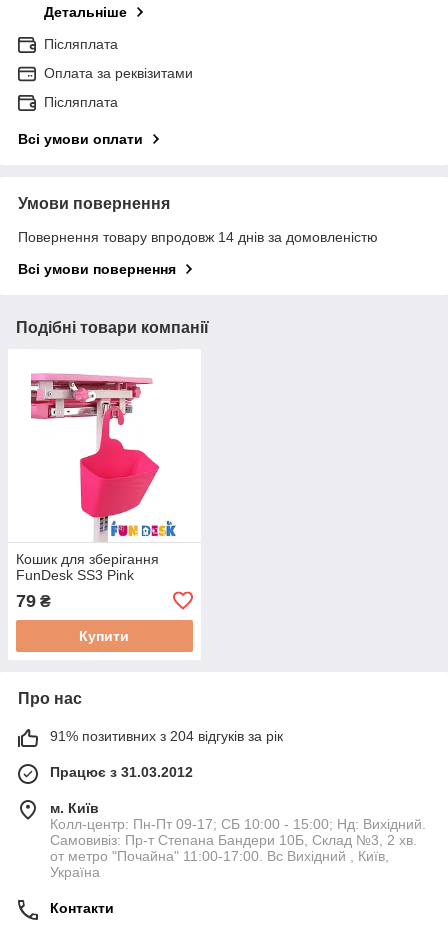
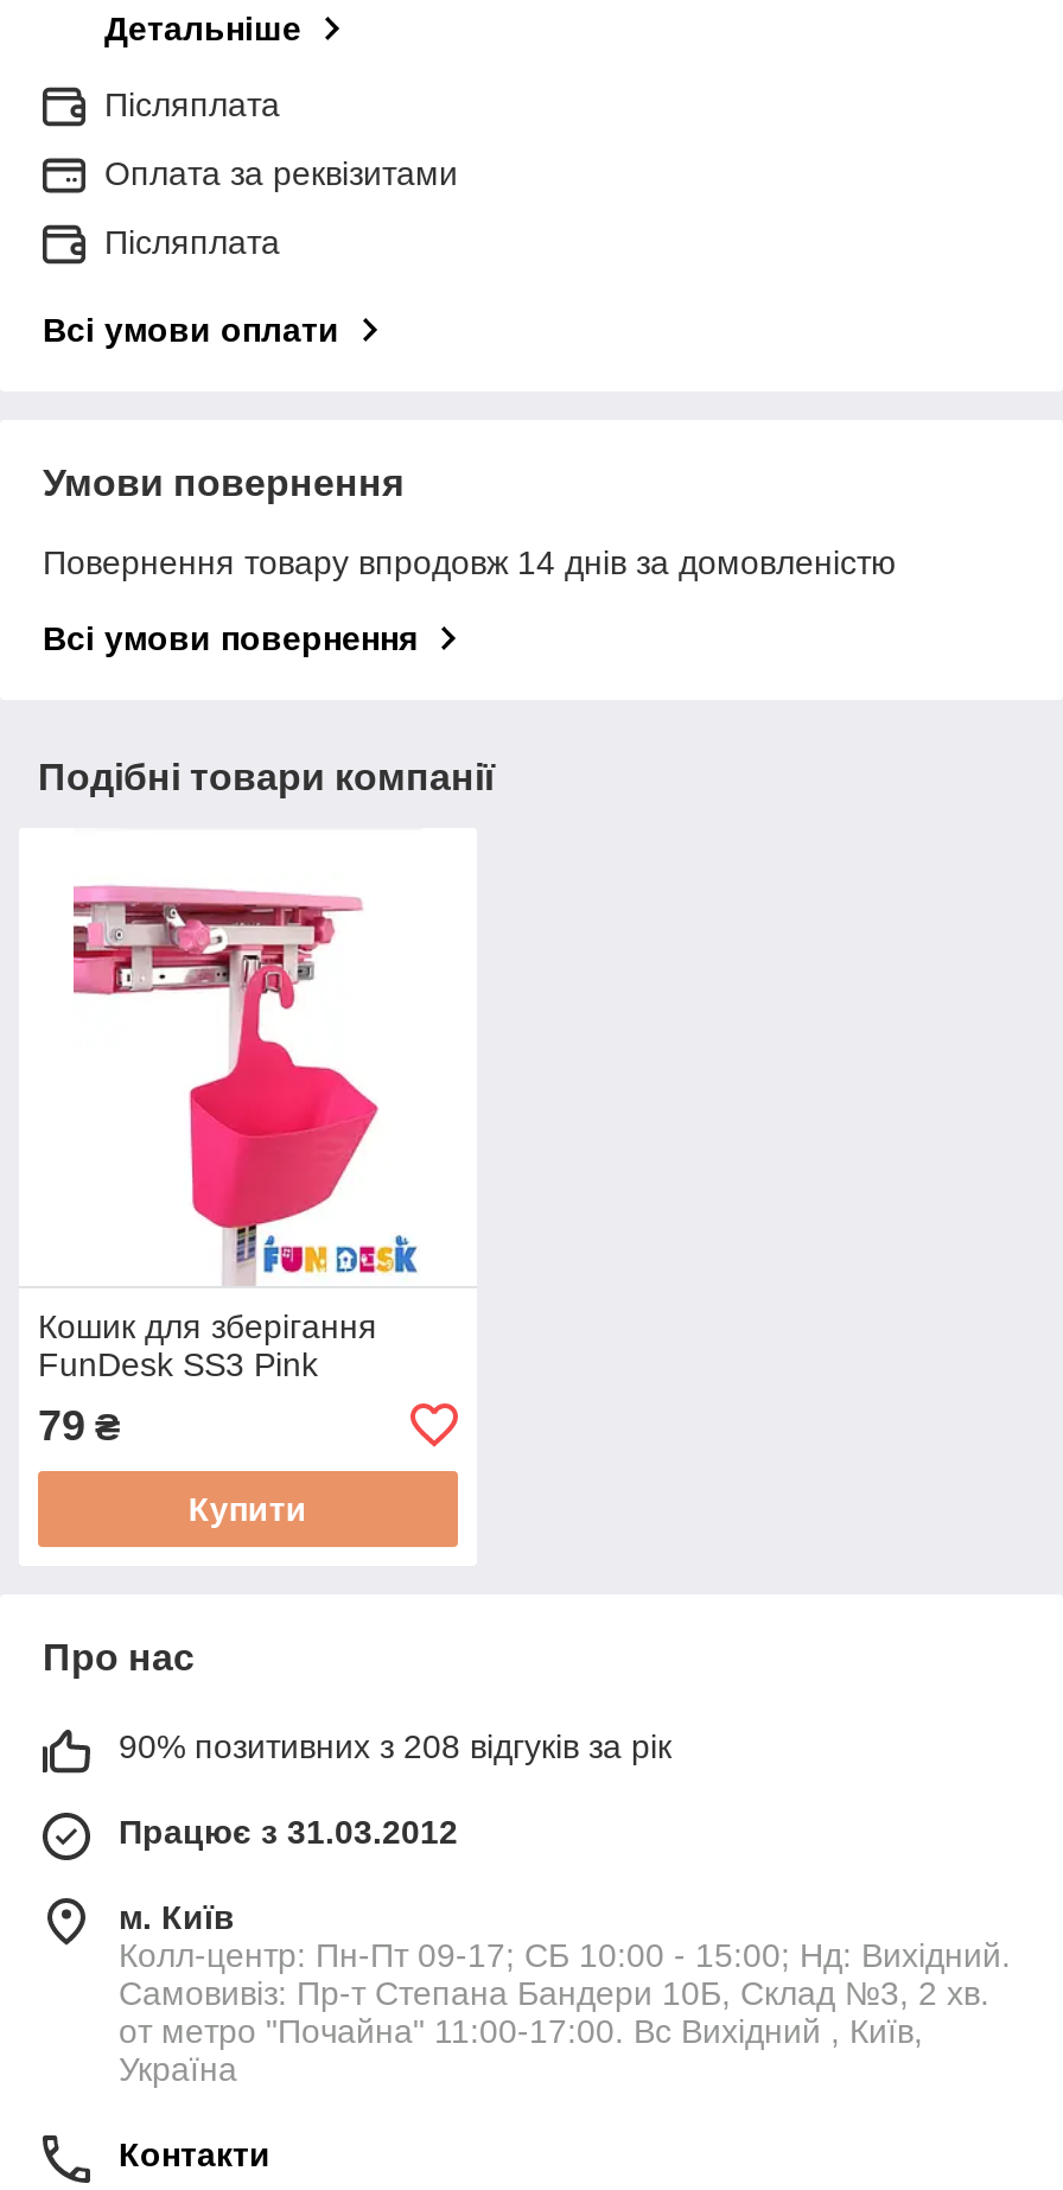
- 91% позитивних з 204 відгуків за рік
+ 90% позитивних з 208 відгуків за рік
